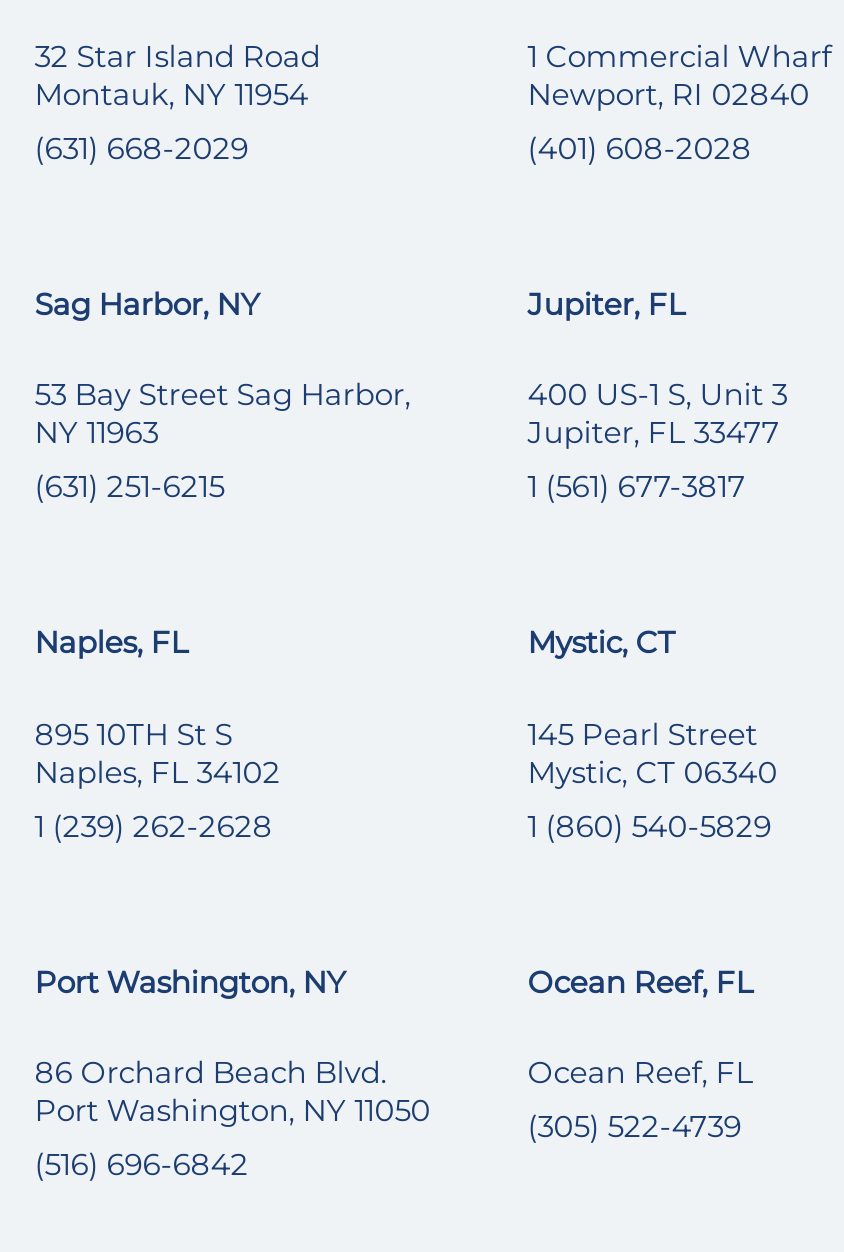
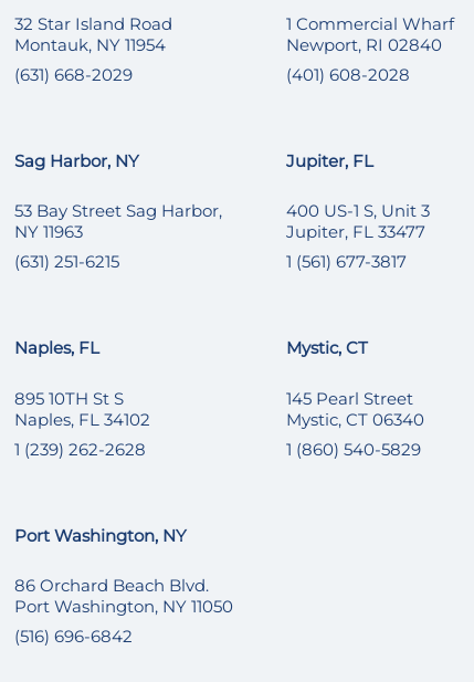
- Ocean Reef, FL
- Ocean Reef, FL
- (305) 522-4739
